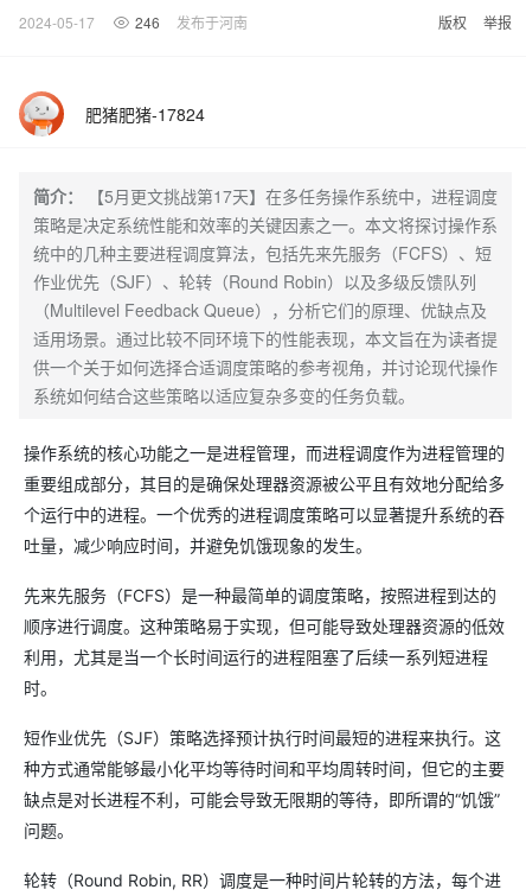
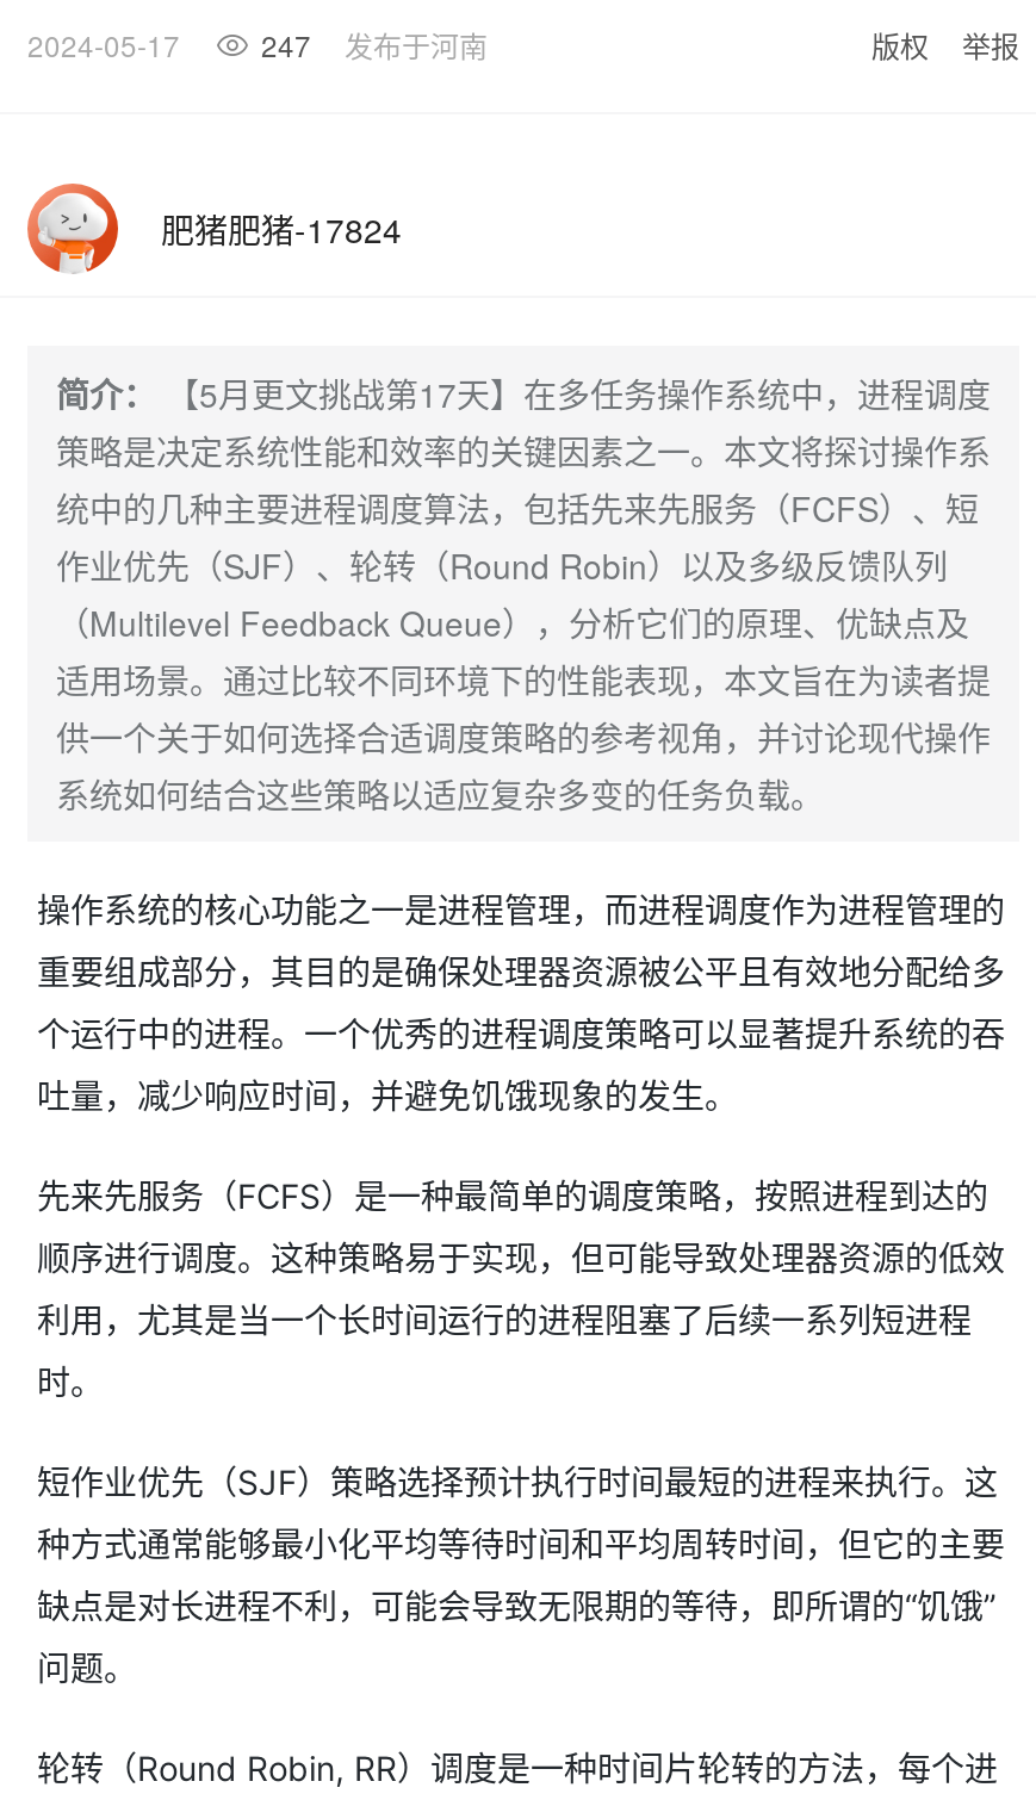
- 2024-05-17 246 发布于河南
+ 2024-05-17 247 发布于河南
